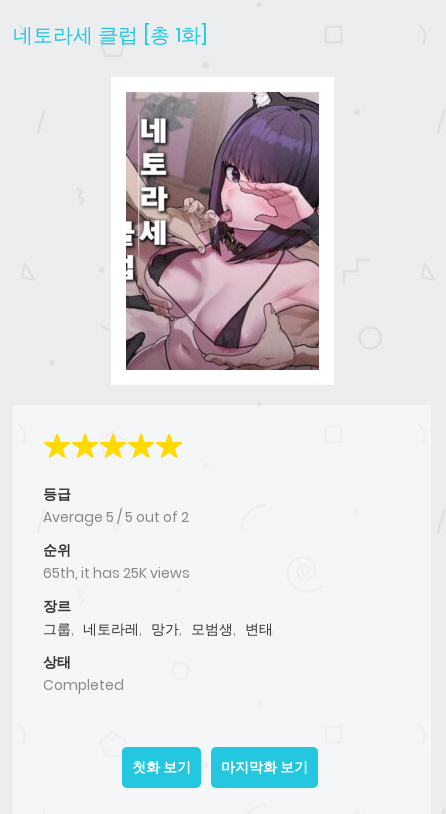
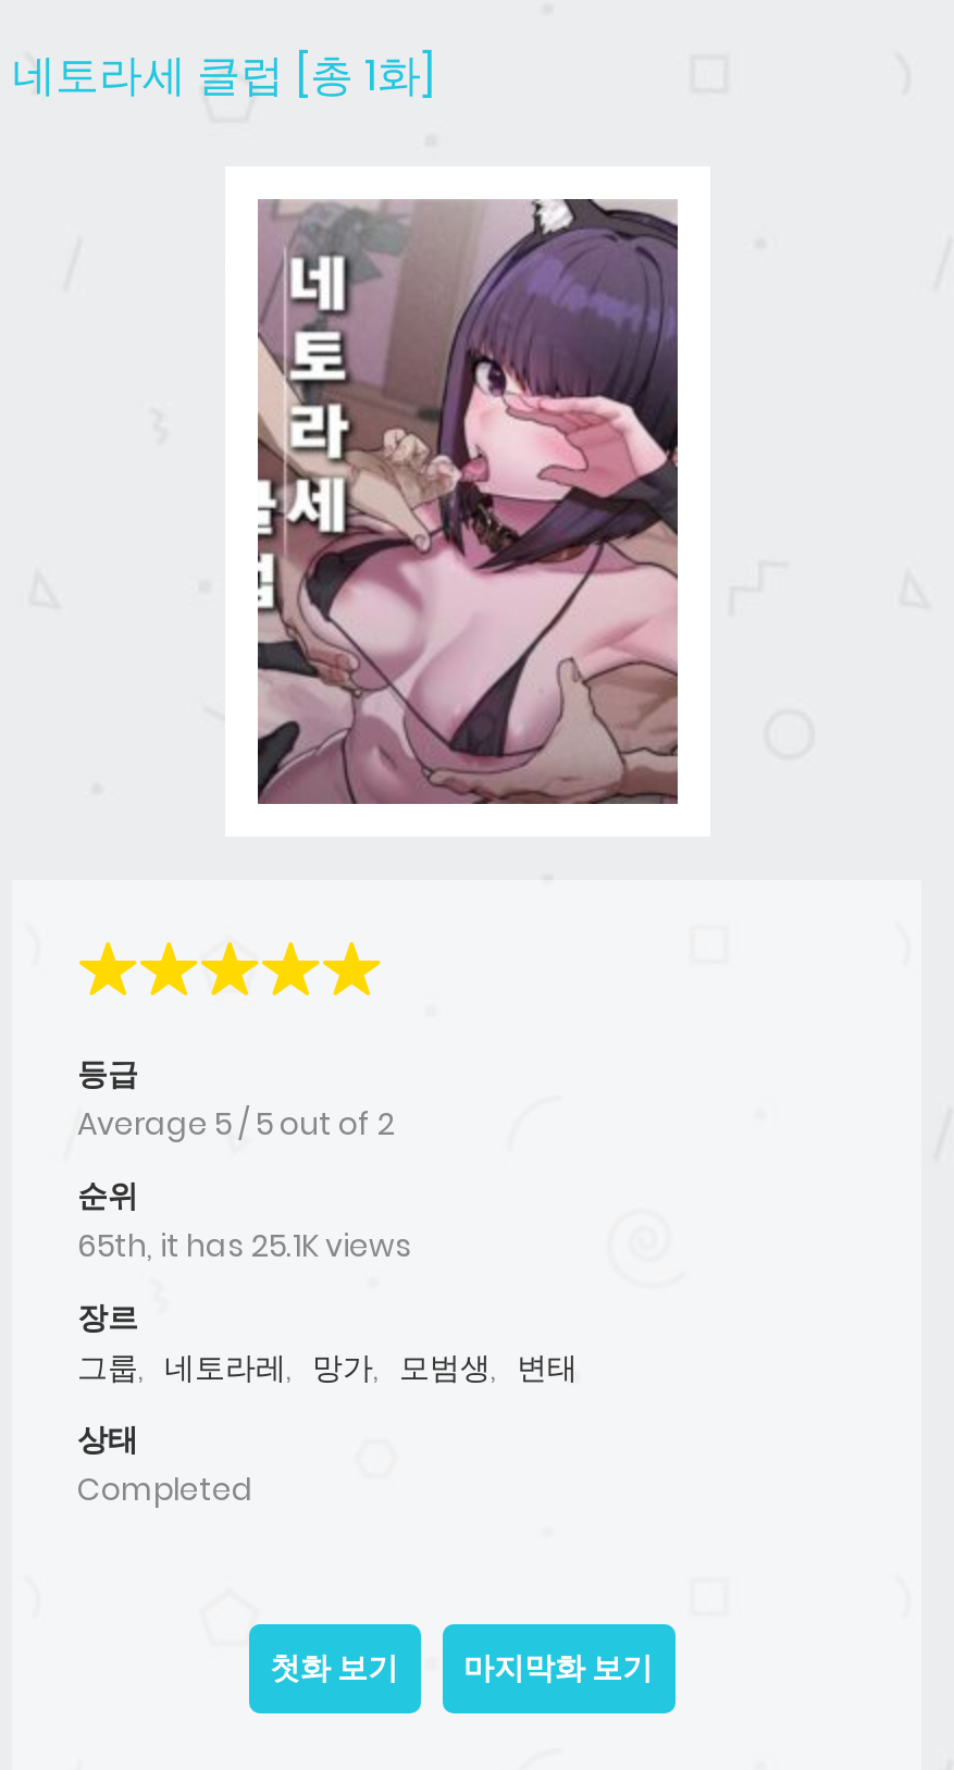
- 65th, it has 25K views
+ 65th, it has 25.1K views
